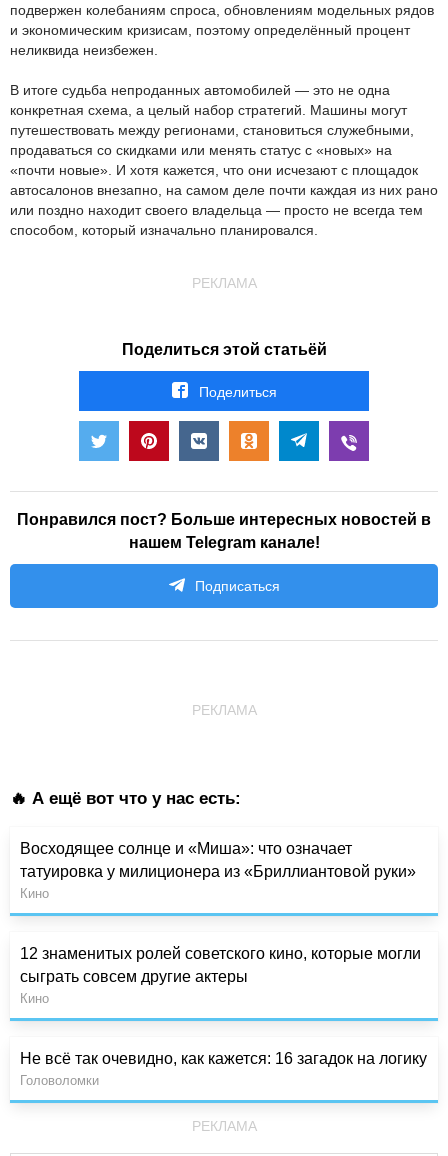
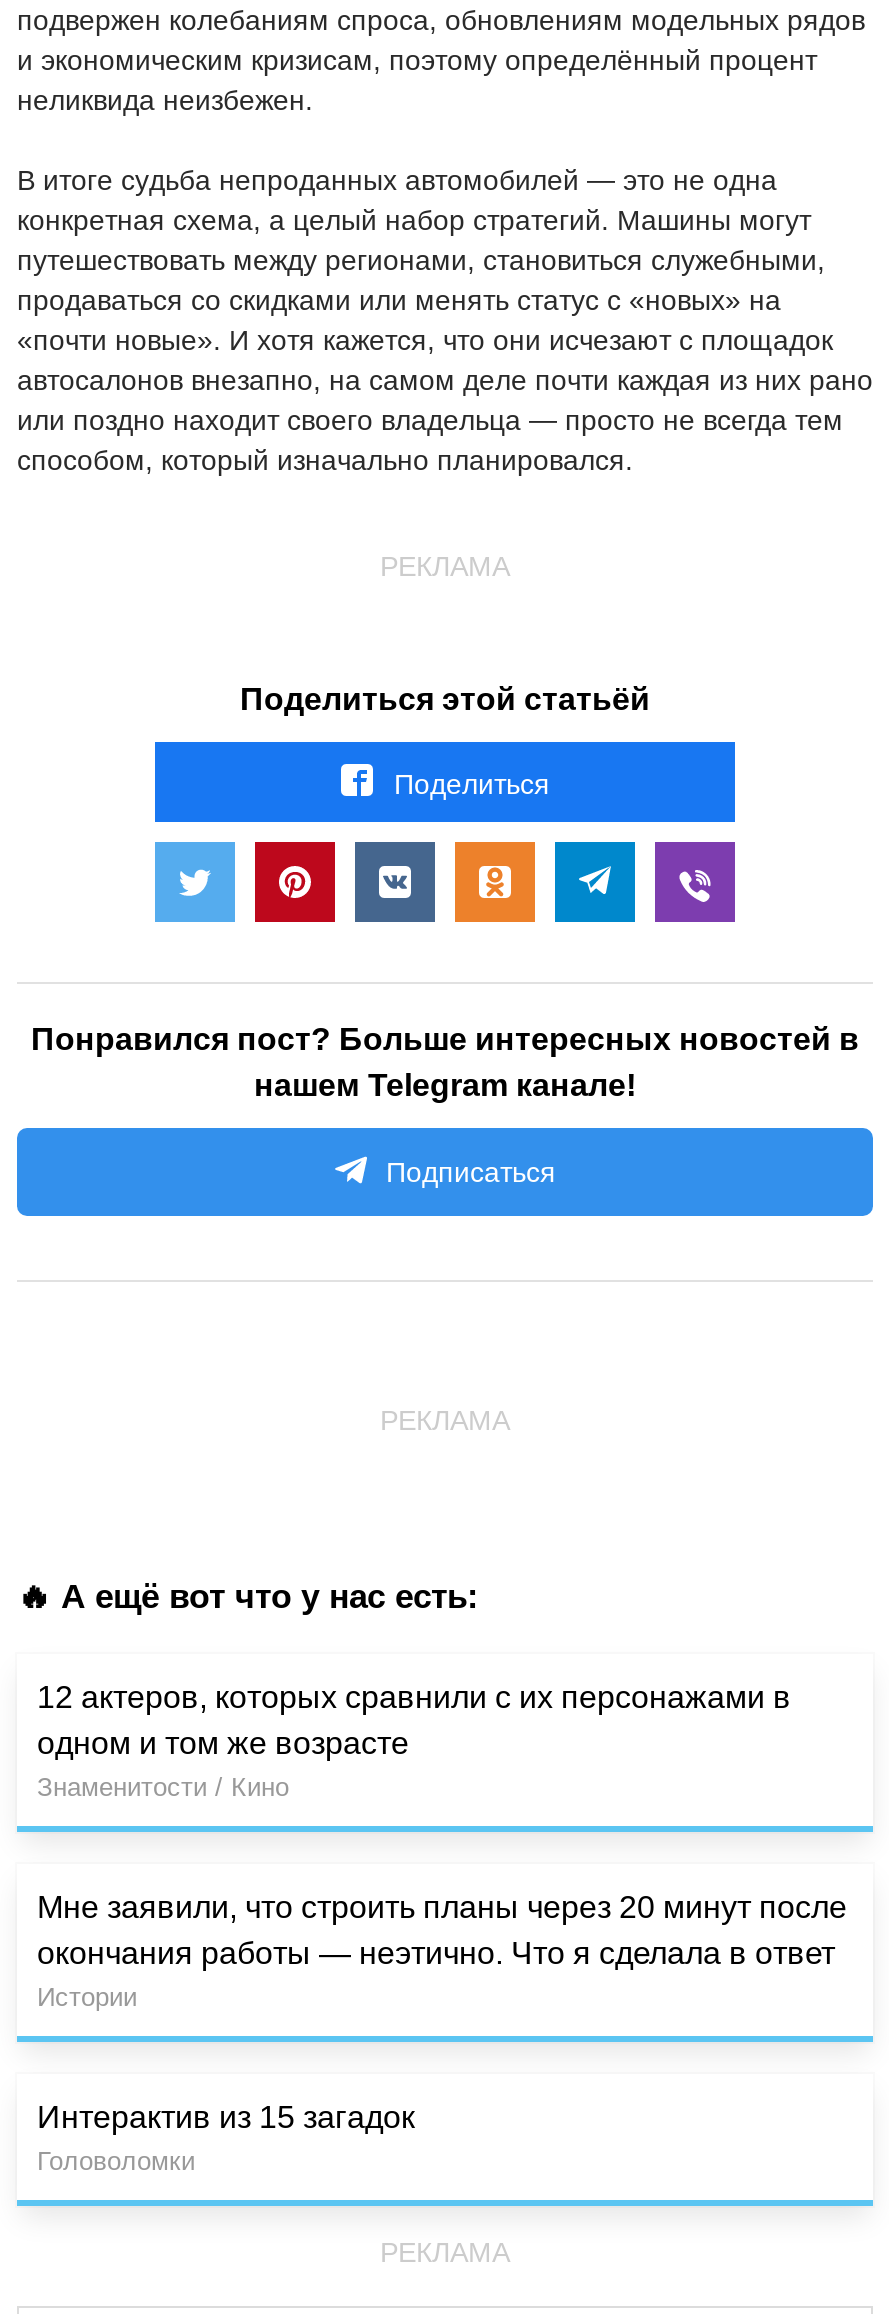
- Восходящее солнце и «Миша»: что означает
- татуировка у милиционера из «Бриллиантовой руки»
- Кино
+ 12 актеров, которых сравнили с их персонажами в
+ одном и том же возрасте
+ Знаменитости / Кино

- 12 знаменитых ролей советского кино, которые могли
- сыграть совсем другие актеры
- Кино
+ Мне заявили, что строить планы через 20 минут после
+ окончания работы — неэтично. Что я сделала в ответ
+ Истории

- Не всё так очевидно, как кажется: 16 загадок на логику
+ Интерактив из 15 загадок
